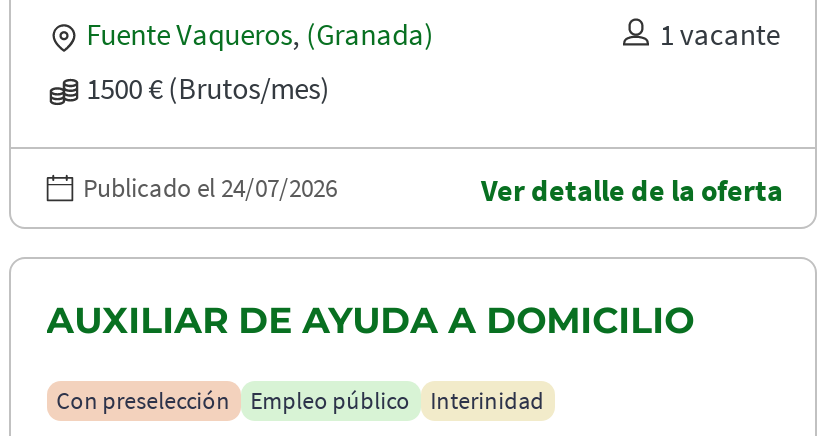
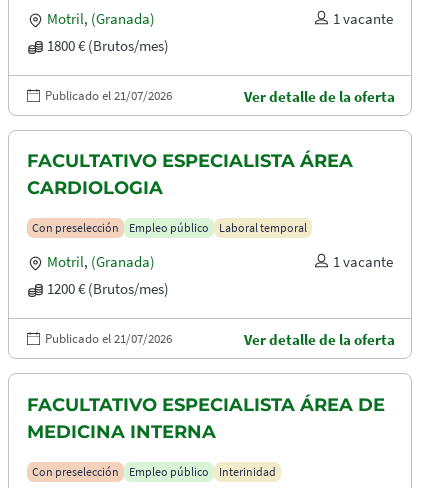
- Fuente Vaqueros, (Granada)
+ Motril, (Granada)

- 1500 € (Brutos/mes)
+ 1800 € (Brutos/mes)

- Publicado el 24/07/2026
+ Publicado el 21/07/2026

- AUXILIAR DE AYUDA A DOMICILIO
+ FACULTATIVO ESPECIALISTA ÁREA
+ CARDIOLOGIA
+ Con preselección
+ Empleo público
+ Laboral temporal
+ Motril, (Granada)
+ 1 vacante
+ 1200 € (Brutos/mes)
+ Publicado el 21/07/2026
+ Ver detalle de la oferta
+ FACULTATIVO ESPECIALISTA ÁREA DE
+ MEDICINA INTERNA
